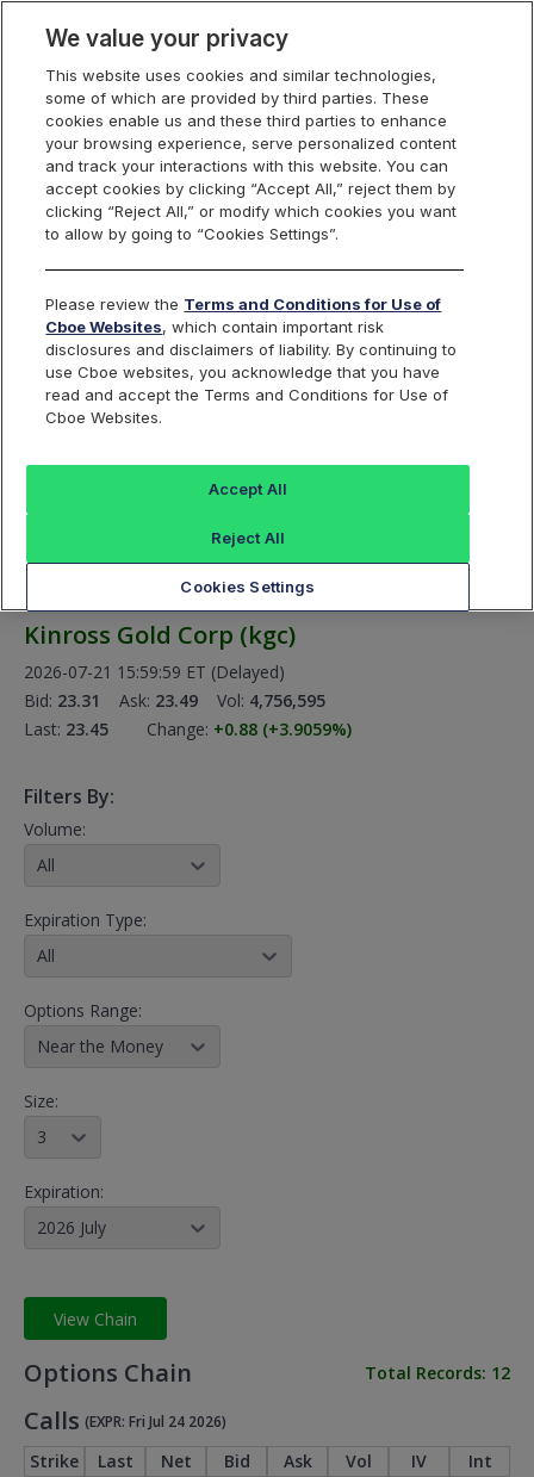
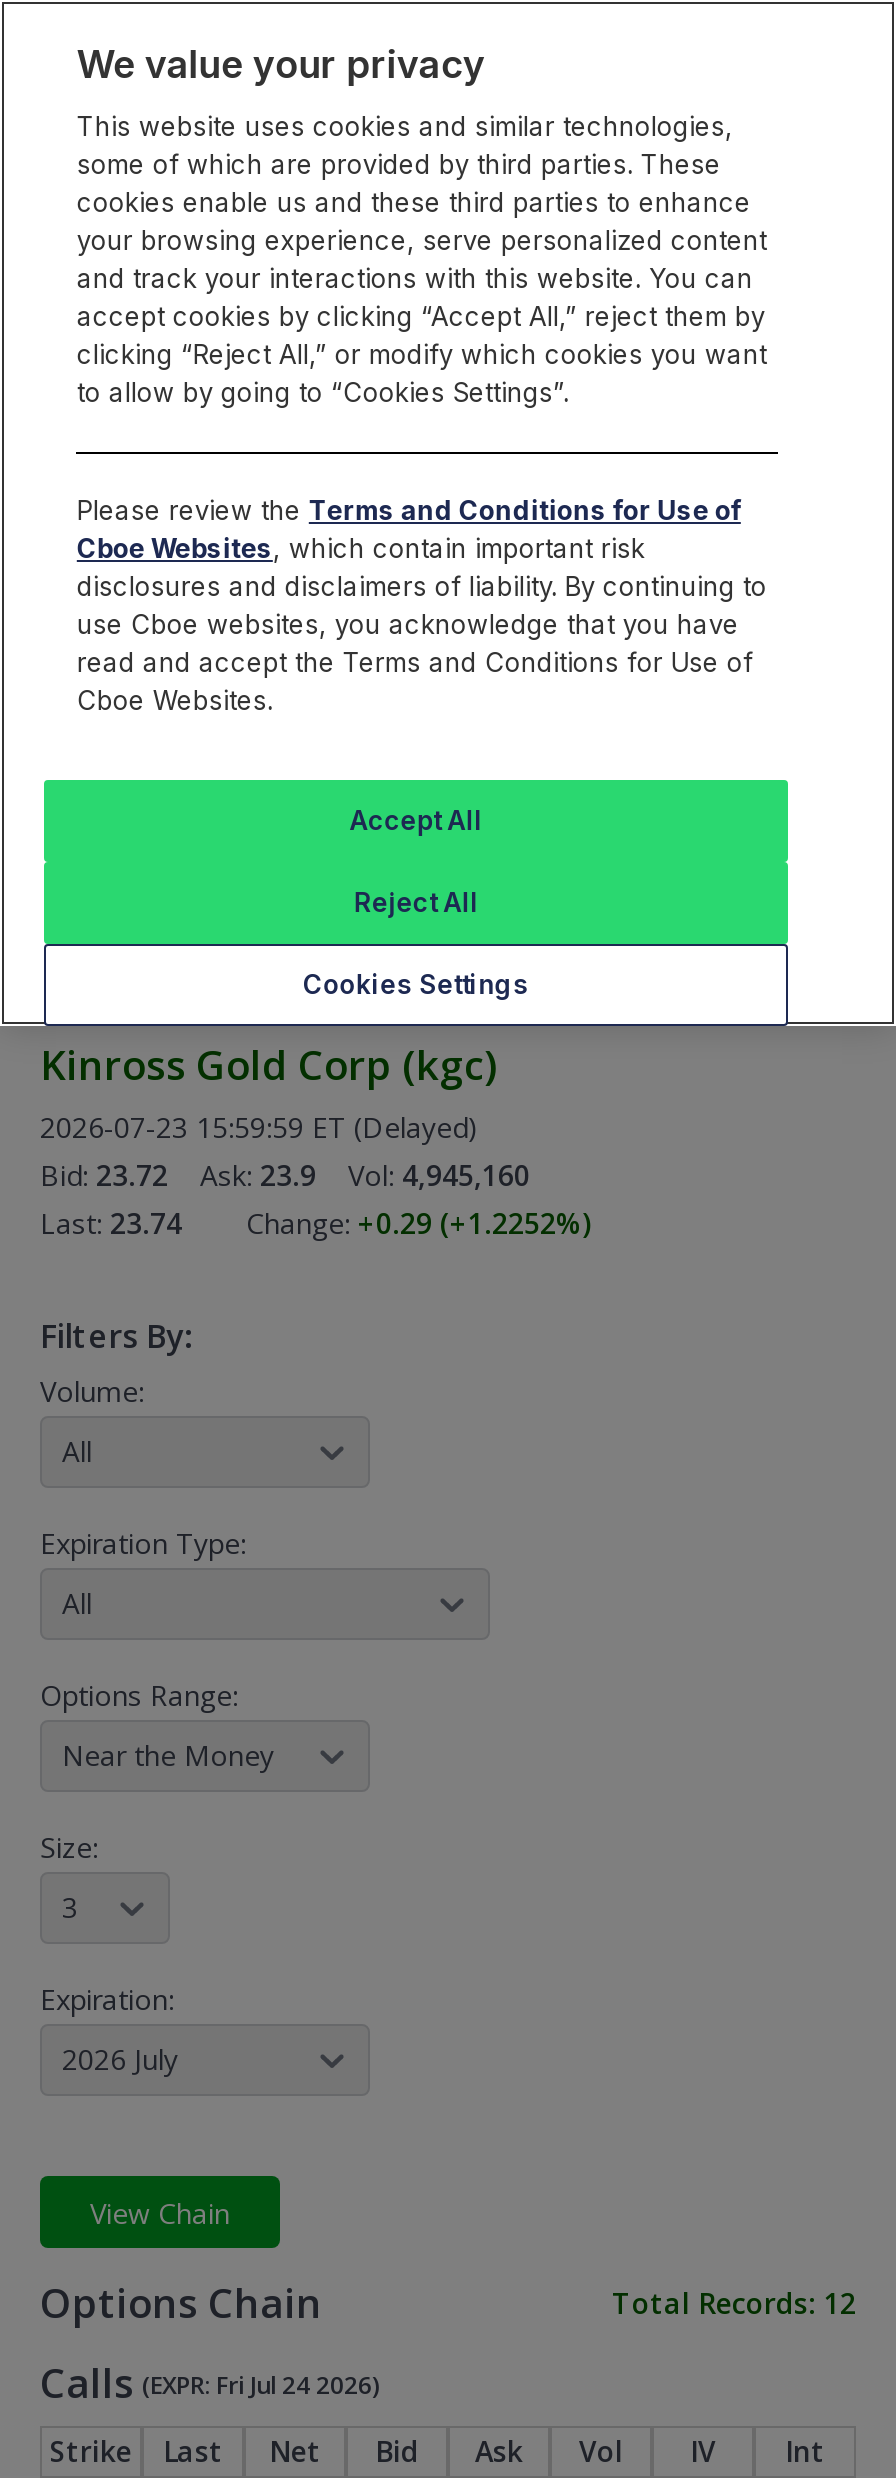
- 2026-07-21 15:59:59 ET (Delayed)
+ 2026-07-23 15:59:59 ET (Delayed)

- Bid: 23.31
+ Bid: 23.72

- Ask: 23.49
+ Ask: 23.9

- Vol: 4,756,595
+ Vol: 4,945,160

- Last: 23.45
+ Last: 23.74

- Change: +0.88 (+3.9059%)
+ Change: +0.29 (+1.2252%)
